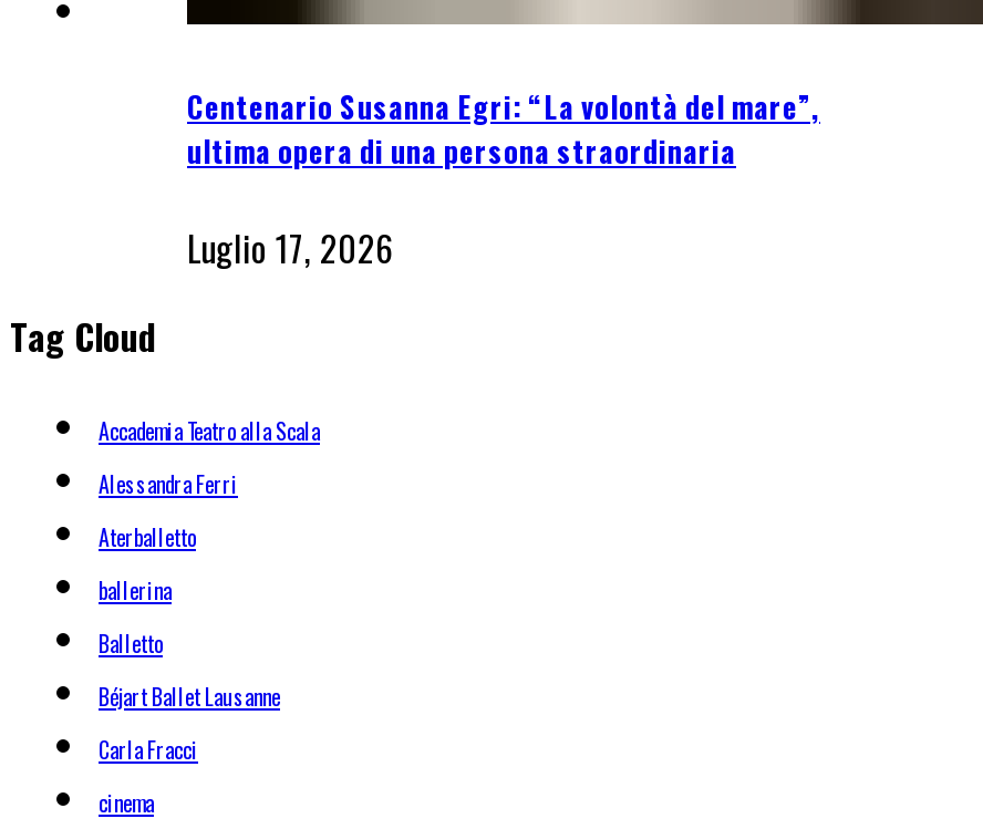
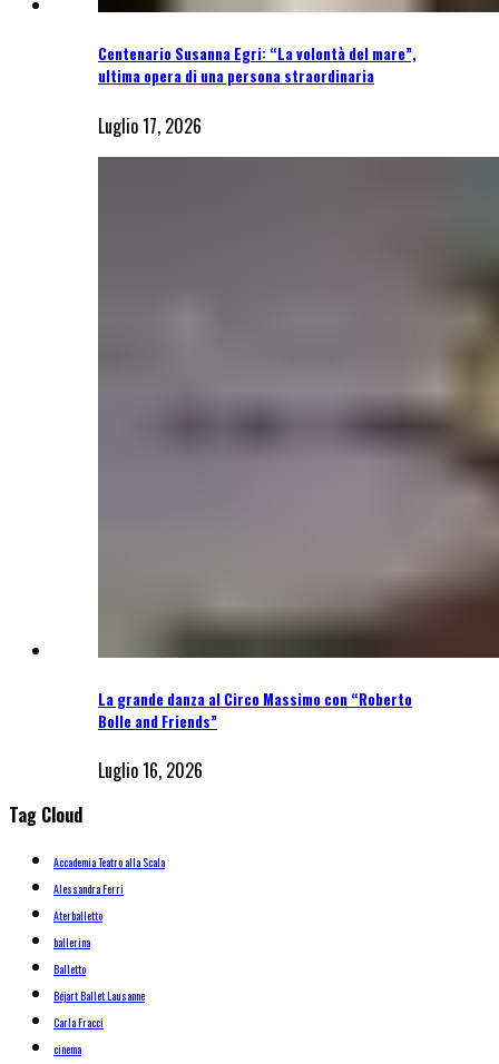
+ [image]
+ La grande danza al Circo Massimo con “Roberto
+ Bolle and Friends”
+ Luglio 16, 2026
